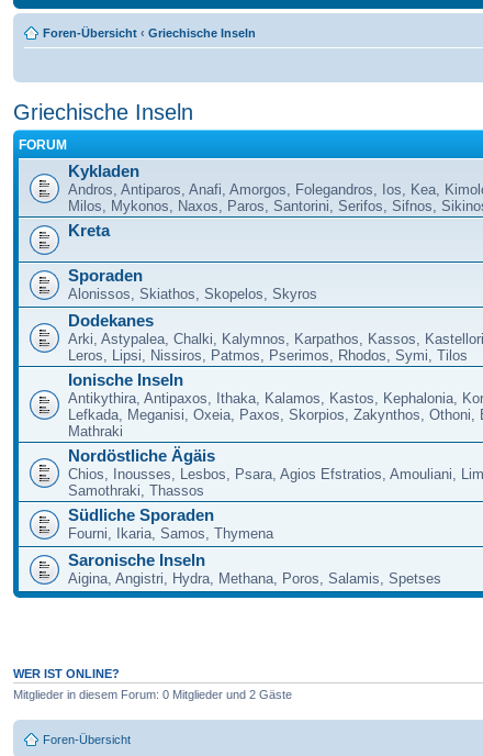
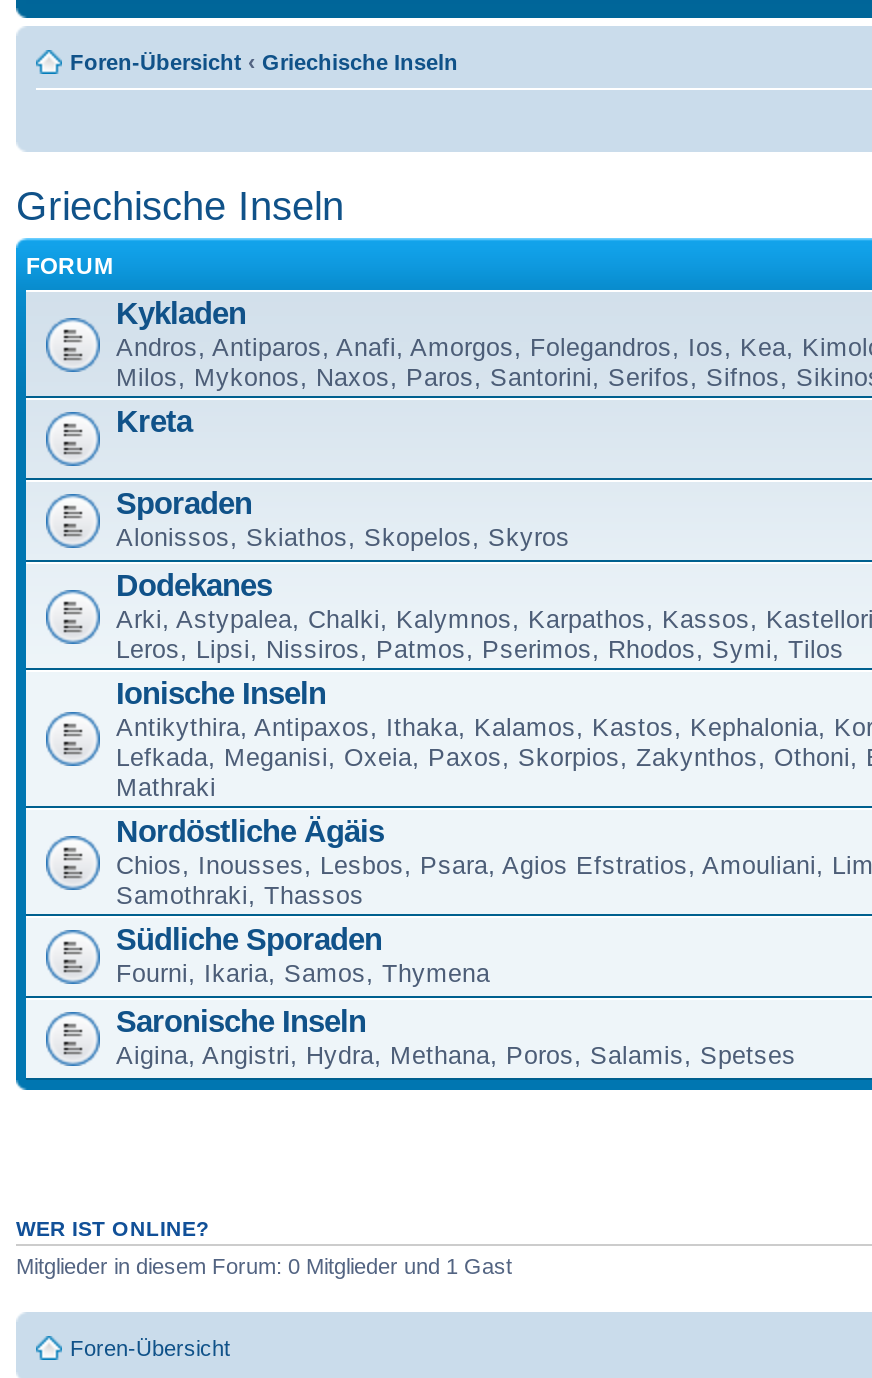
- Mitglieder in diesem Forum: 0 Mitglieder und 2 Gäste
+ Mitglieder in diesem Forum: 0 Mitglieder und 1 Gast
